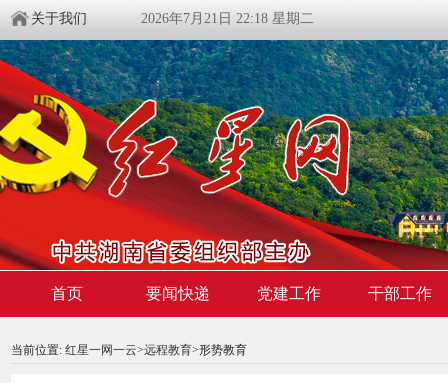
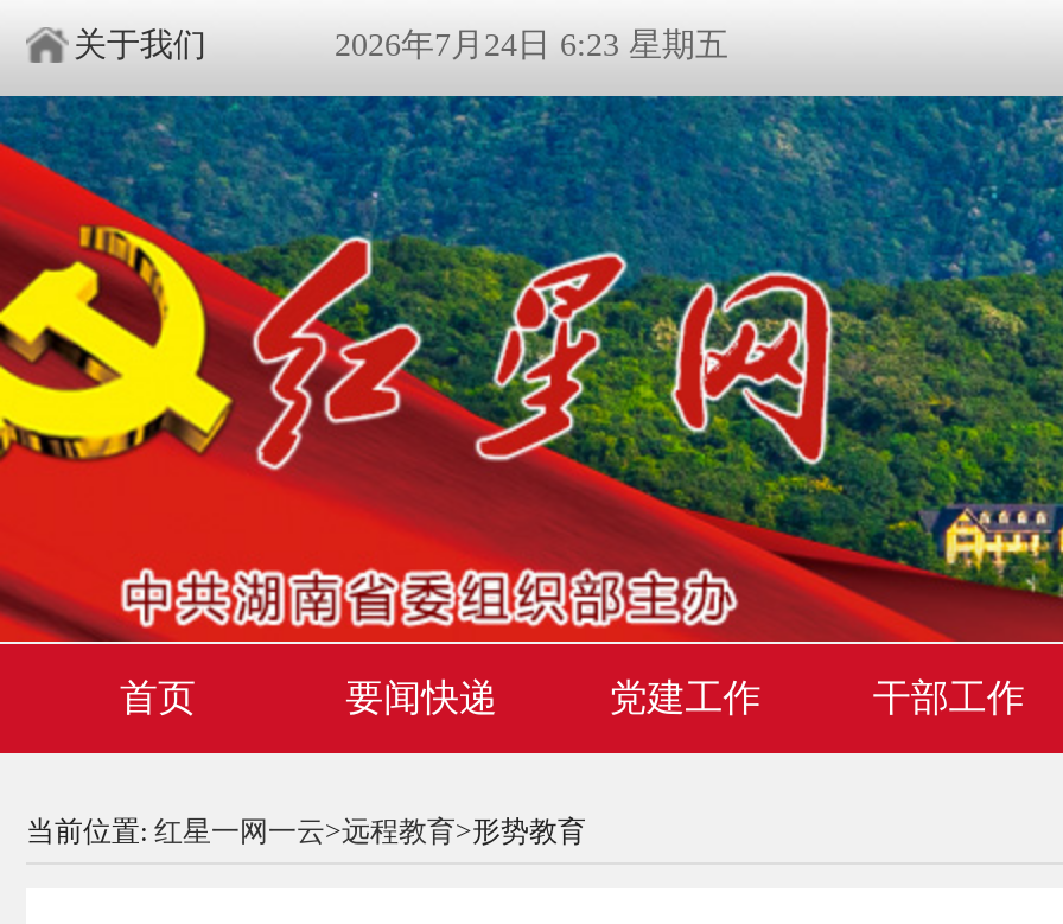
- 2026年7月21日 22:18 星期二
+ 2026年7月24日 6:23 星期五
